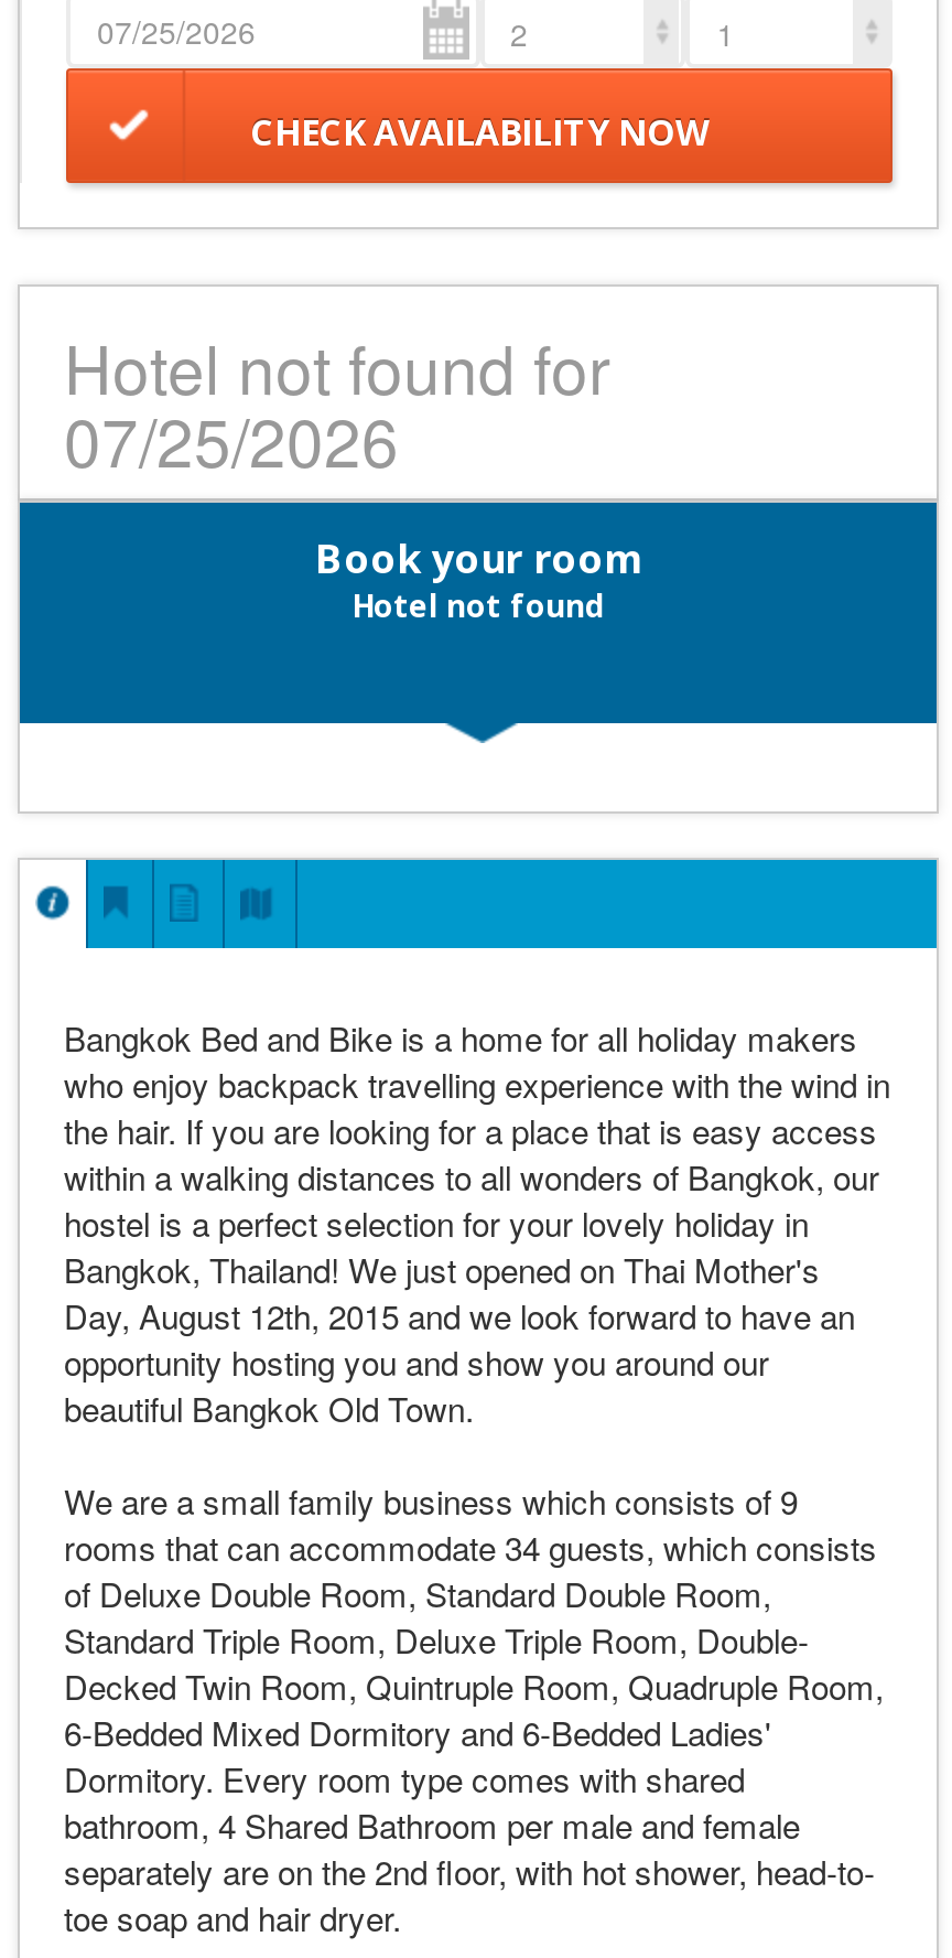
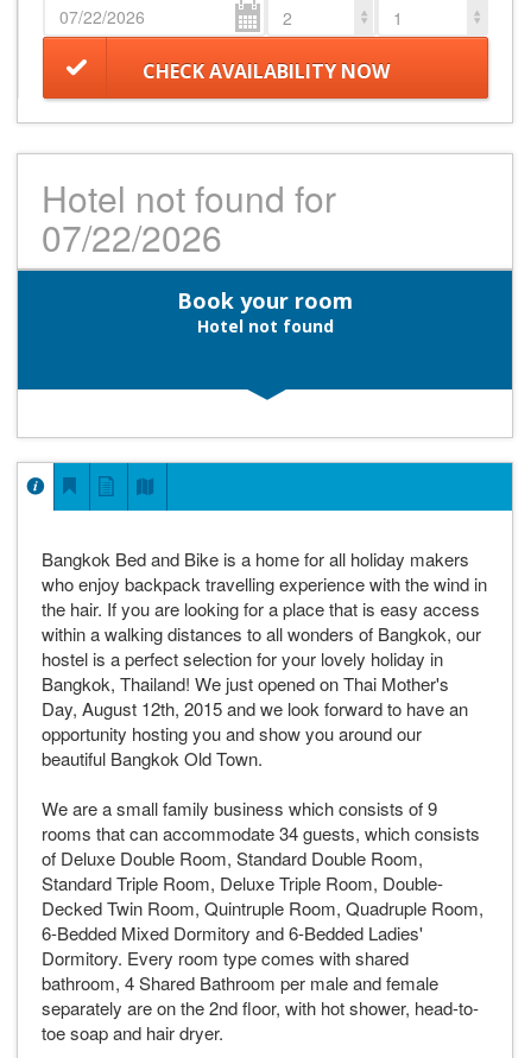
- 07/25/2026
+ 07/22/2026
